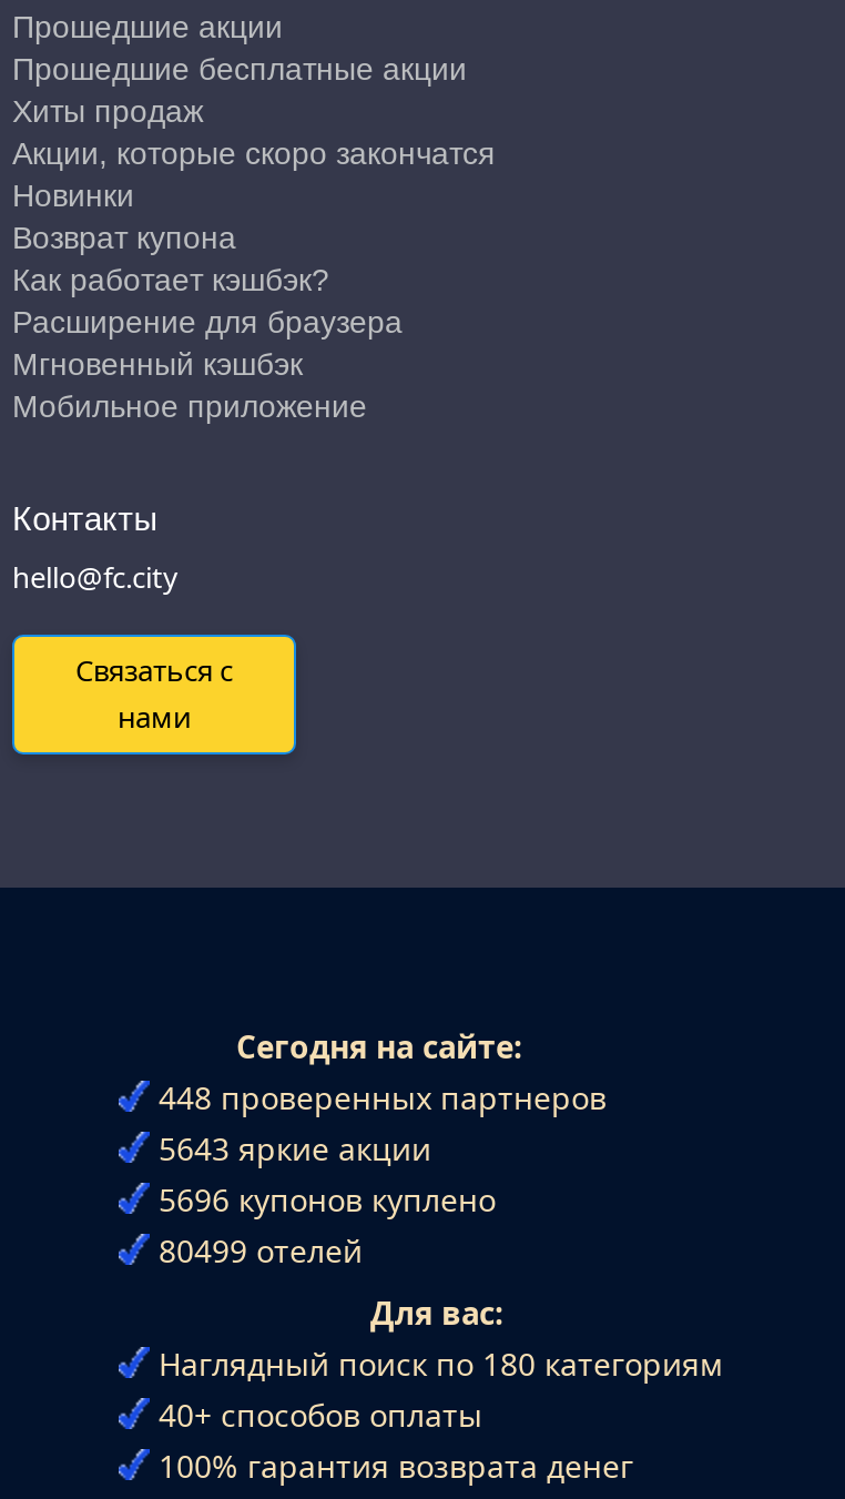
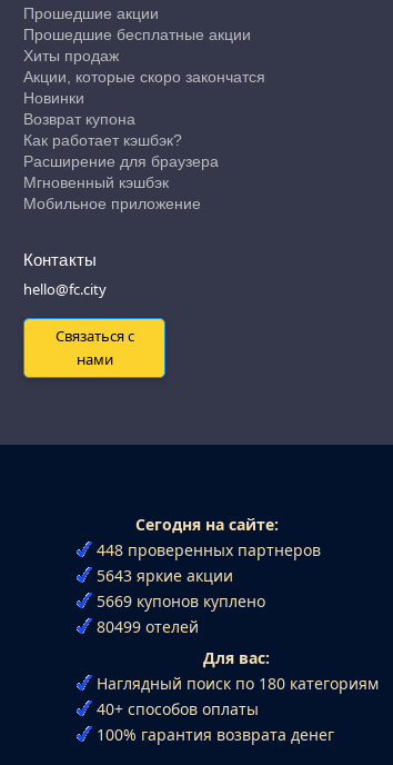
- 5696 купонов куплено
+ 5669 купонов куплено
